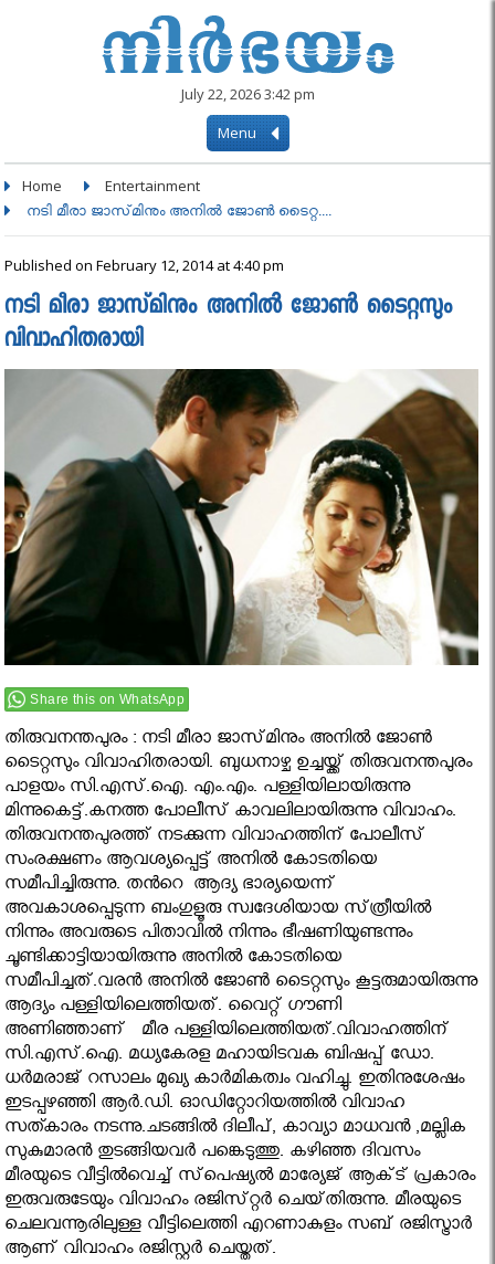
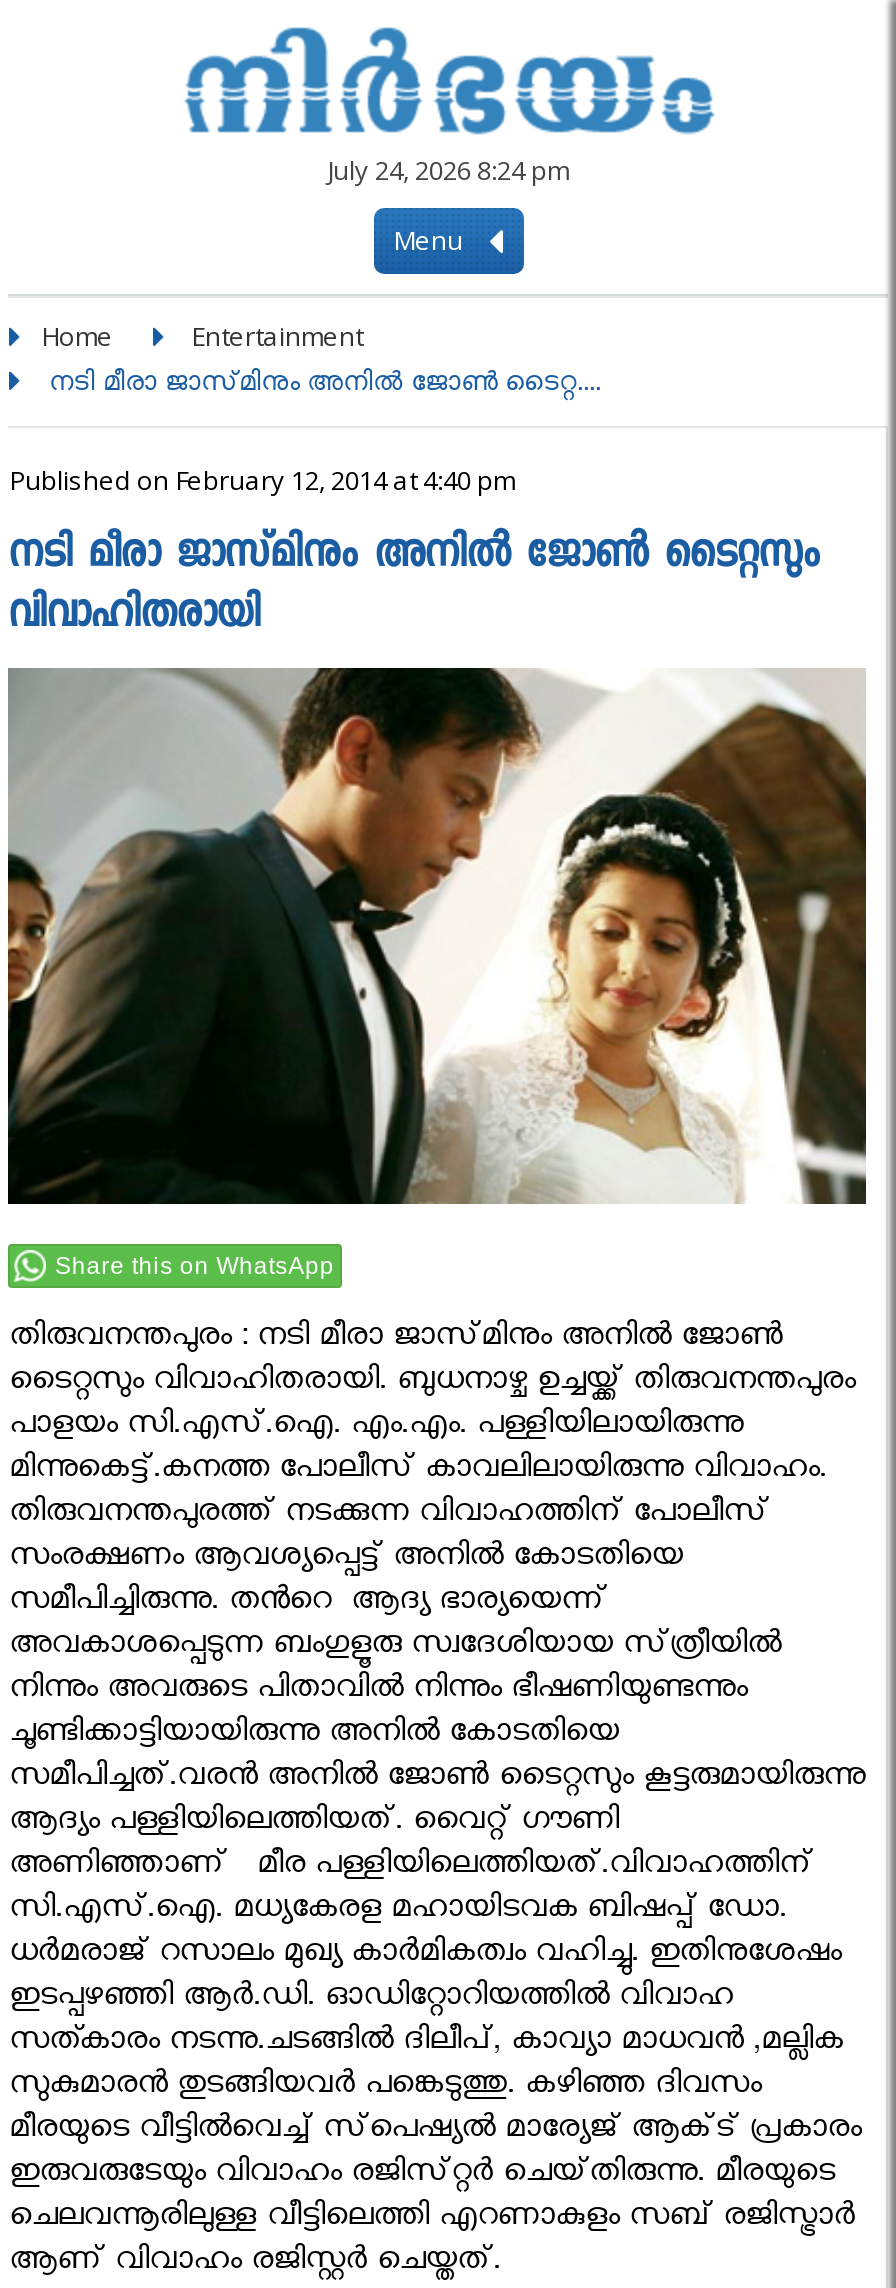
- July 22, 2026 3:42 pm
+ July 24, 2026 8:24 pm
